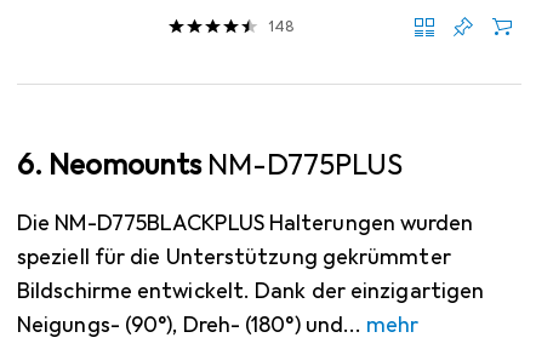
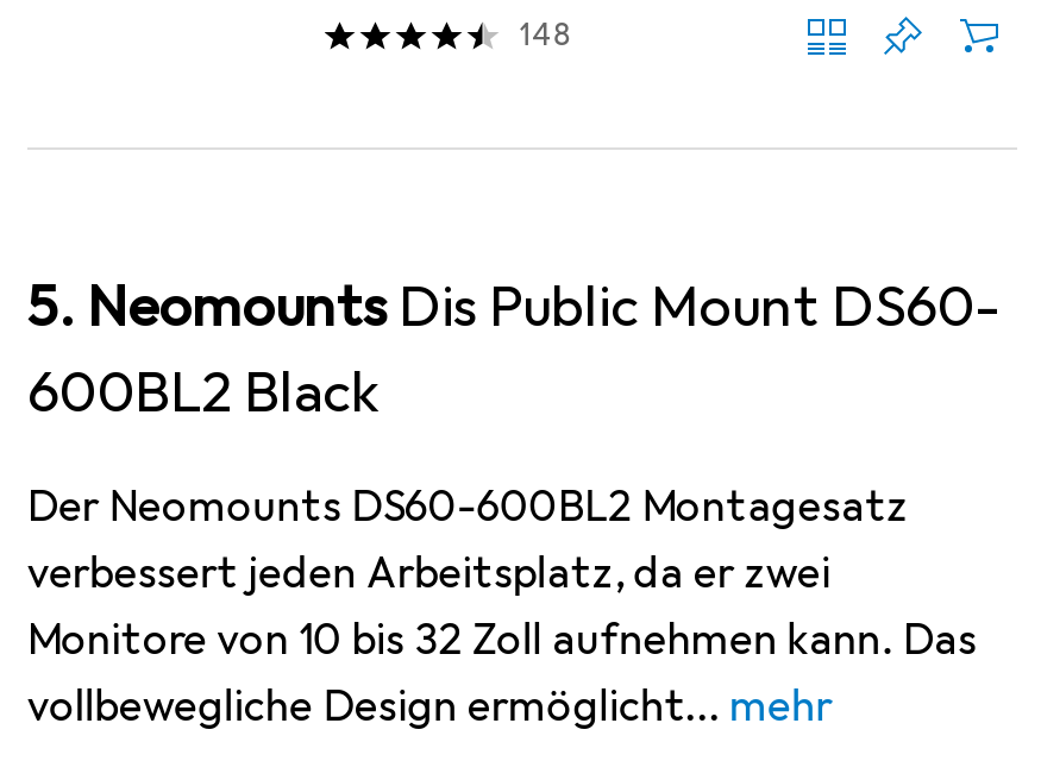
- 6. Neomounts NM-D775PLUS
+ 5. Neomounts Dis Public Mount DS60-
+ 600BL2 Black

- Die NM-D775BLACKPLUS Halterungen wurden
- speziell für die Unterstützung gekrümmter
- Bildschirme entwickelt. Dank der einzigartigen
- Neigungs- (90°), Dreh- (180°) und
+ Der Neomounts DS60-600BL2 Montagesatz
+ verbessert jeden Arbeitsplatz, da er zwei
+ Monitore von 10 bis 32 Zoll aufnehmen kann. Das
+ vollbewegliche Design ermöglicht
